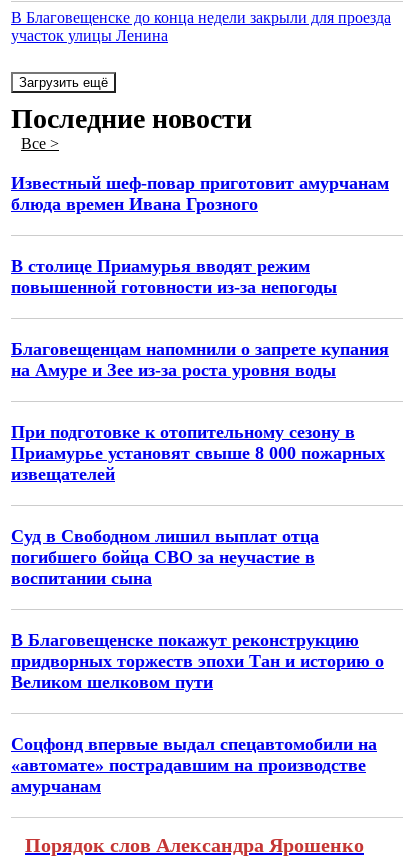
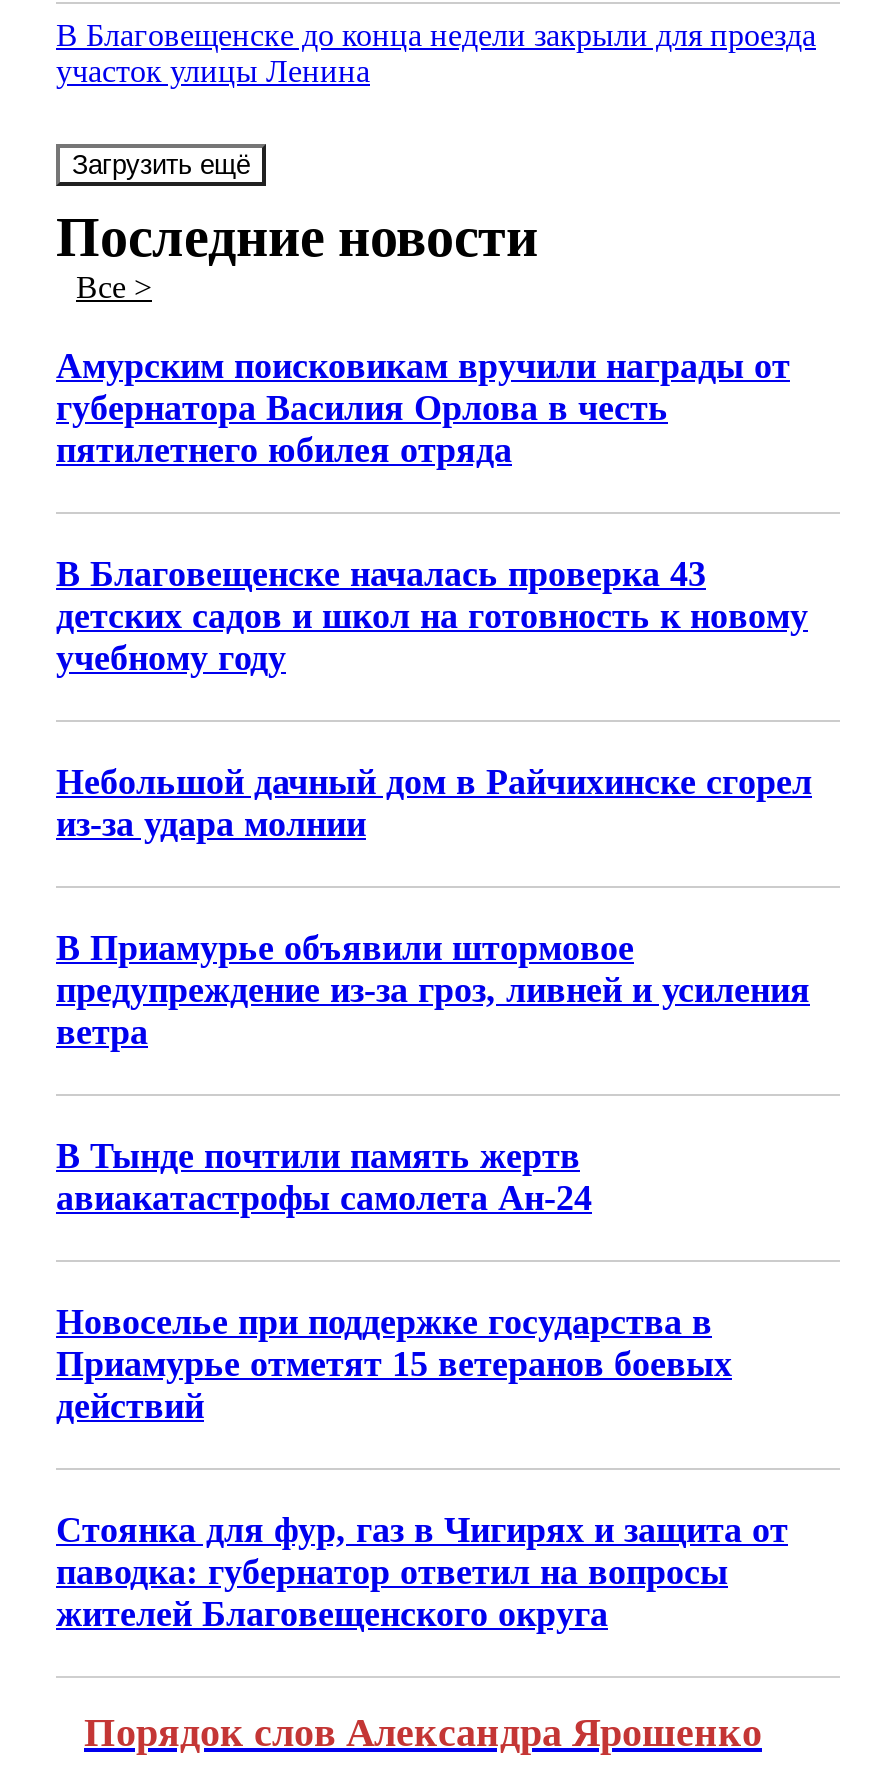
- Известный шеф-повар приготовит амурчанам
- блюда времен Ивана Грозного
+ Амурским поисковикам вручили награды от
+ губернатора Василия Орлова в честь
+ пятилетнего юбилея отряда

- В столице Приамурья вводят режим
- повышенной готовности из-за непогоды
+ В Благовещенске началась проверка 43
+ детских садов и школ на готовность к новому
+ учебному году

- Благовещенцам напомнили о запрете купания
- на Амуре и Зее из-за роста уровня воды
+ Небольшой дачный дом в Райчихинске сгорел
+ из-за удара молнии

- При подготовке к отопительному сезону в
- Приамурье установят свыше 8 000 пожарных
- извещателей
+ В Приамурье объявили штормовое
+ предупреждение из-за гроз, ливней и усиления
+ ветра

- Суд в Свободном лишил выплат отца
- погибшего бойца СВО за неучастие в
- воспитании сына
+ В Тынде почтили память жертв
+ авиакатастрофы самолета Ан-24

- В Благовещенске покажут реконструкцию
- придворных торжеств эпохи Тан и историю о
- Великом шелковом пути
+ Новоселье при поддержке государства в
+ Приамурье отметят 15 ветеранов боевых
+ действий

- Соцфонд впервые выдал спецавтомобили на
- «автомате» пострадавшим на производстве
- амурчанам
+ Стоянка для фур, газ в Чигирях и защита от
+ паводка: губернатор ответил на вопросы
+ жителей Благовещенского округа
